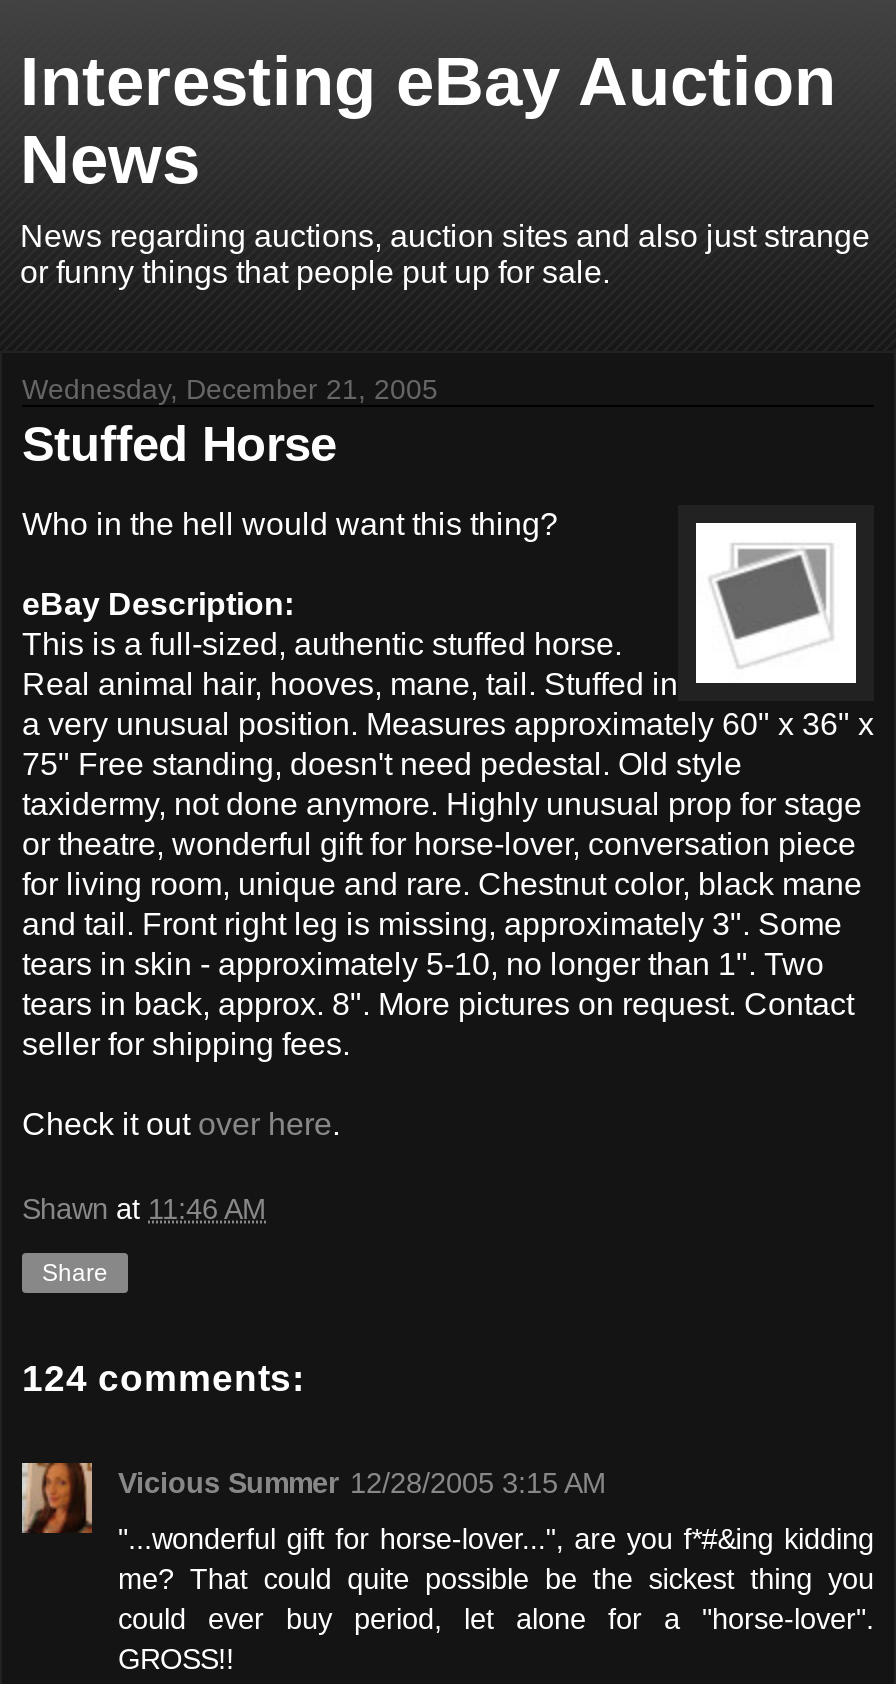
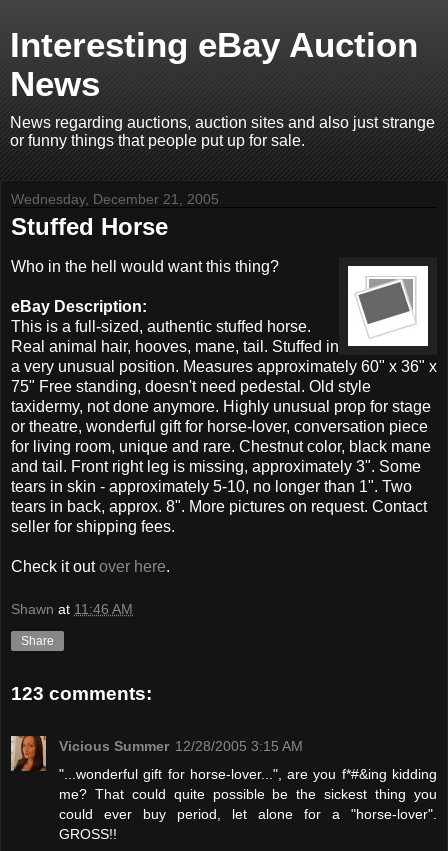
- 124 comments:
+ 123 comments:
